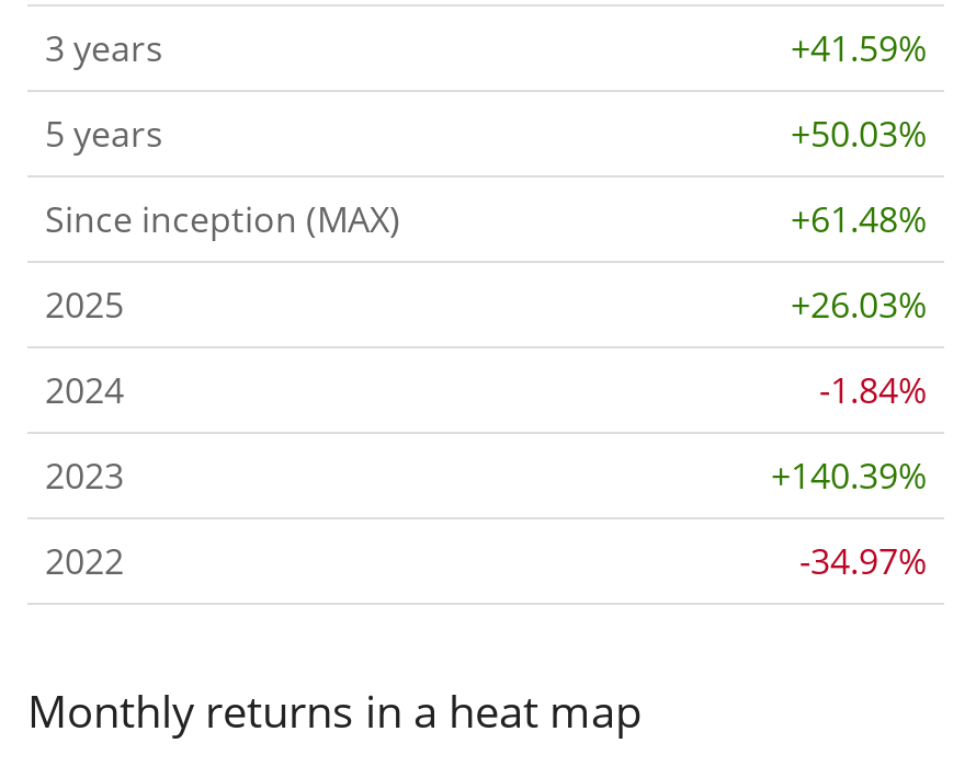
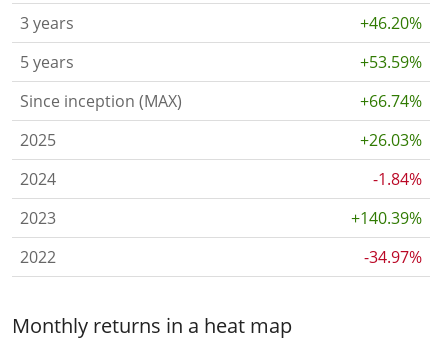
- +41.59%
+ +46.20%

- +50.03%
+ +53.59%

- +61.48%
+ +66.74%
